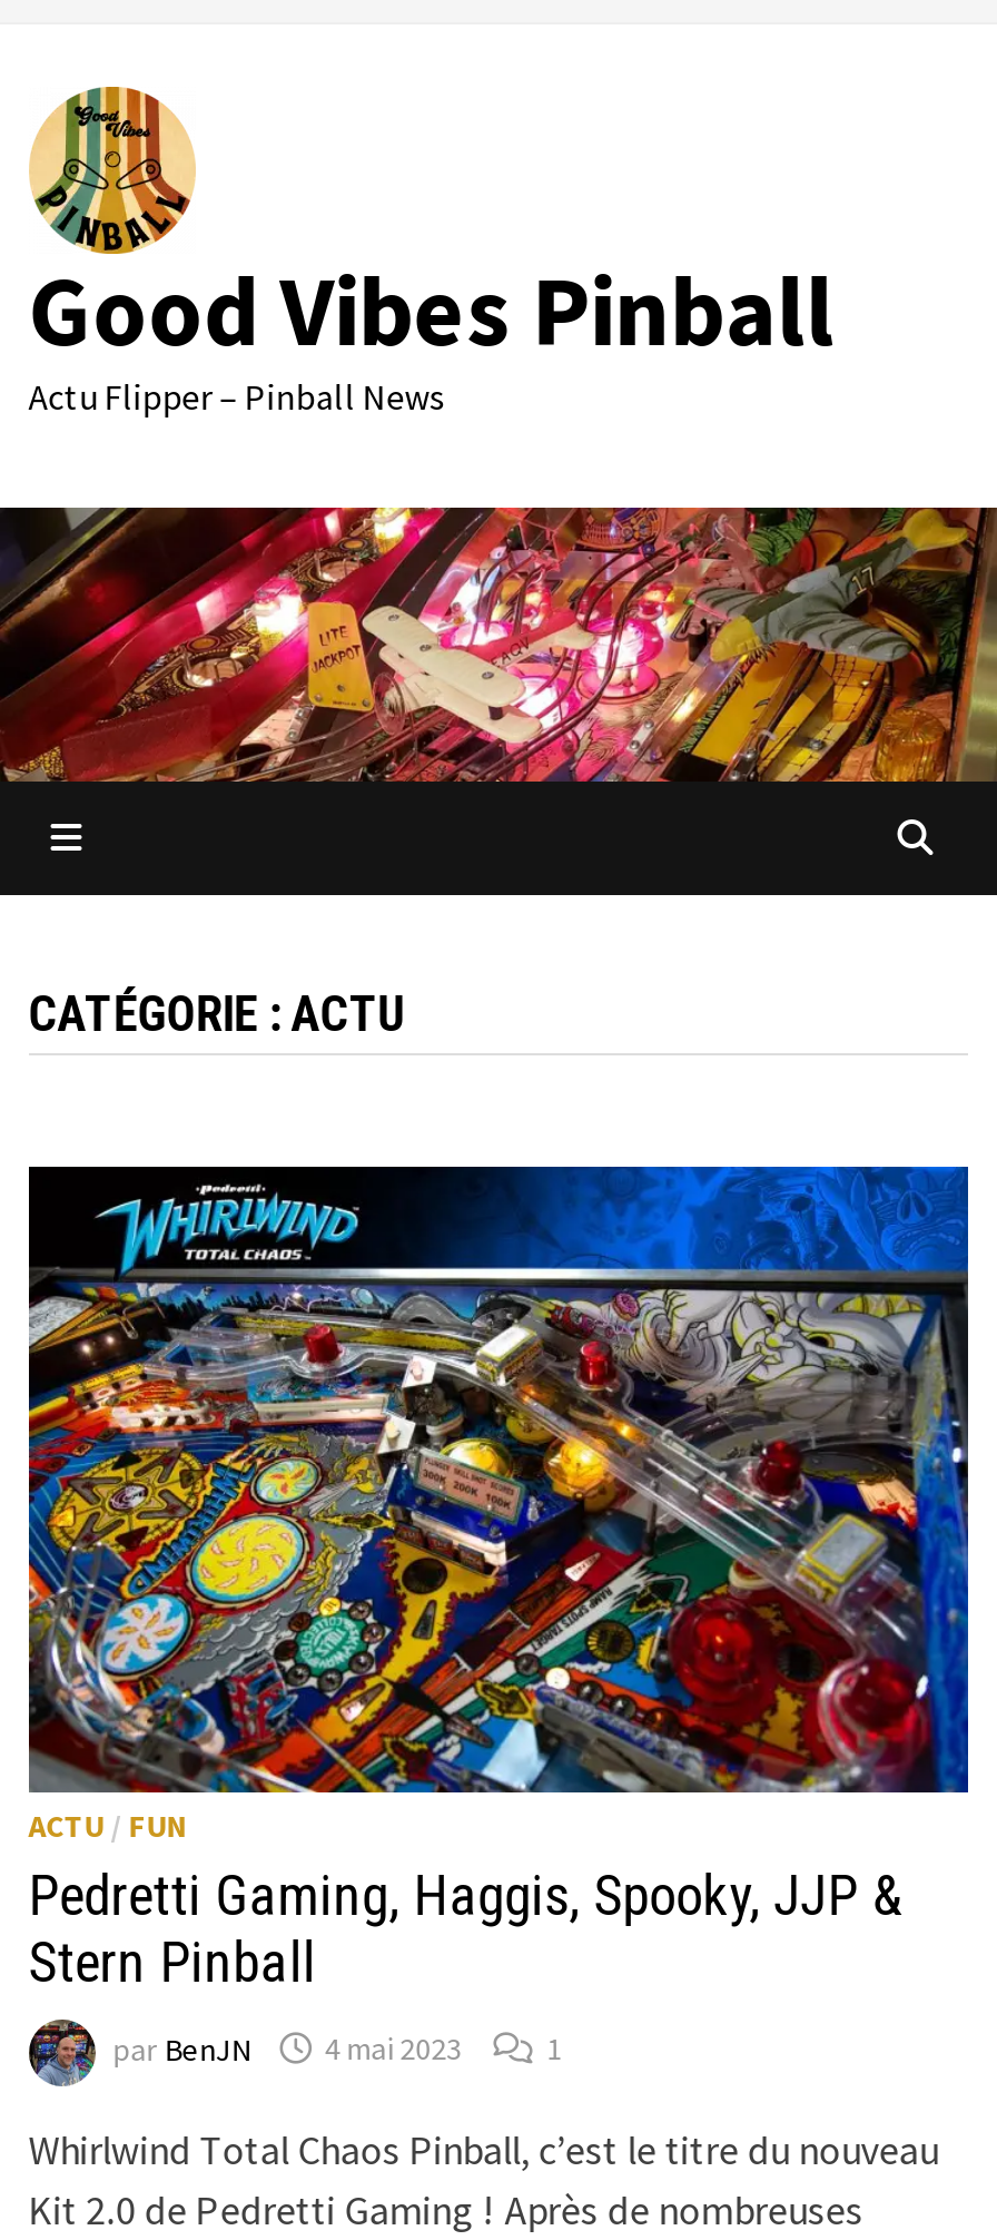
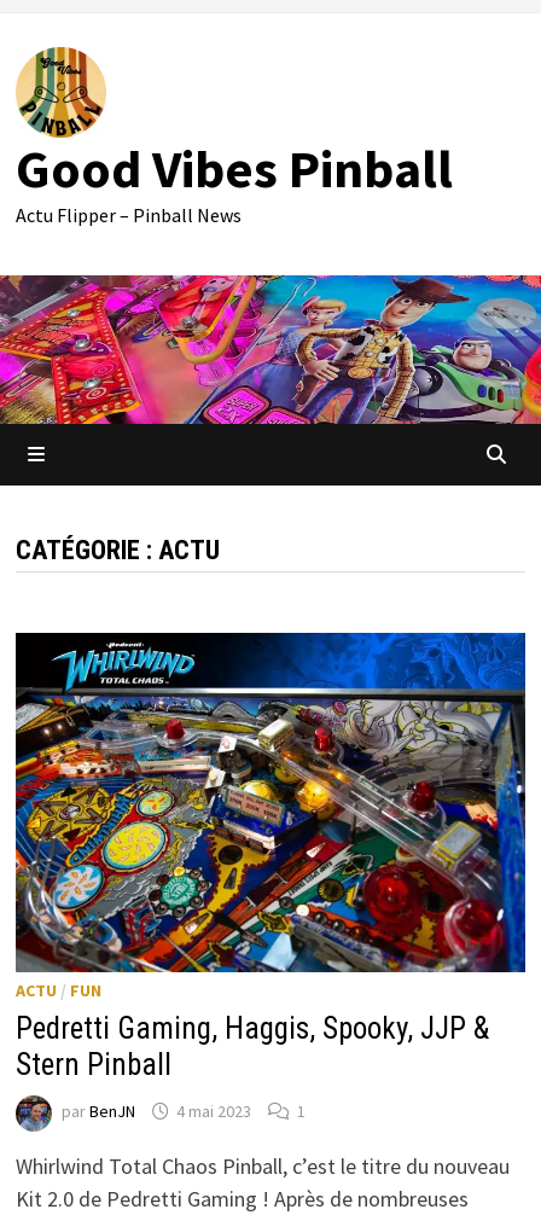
- [image]
+ [image]
